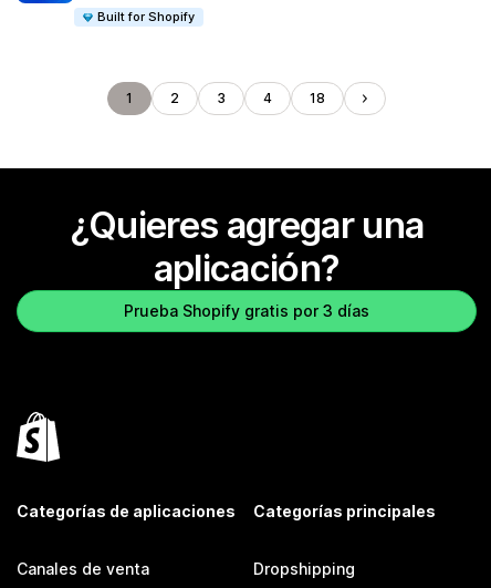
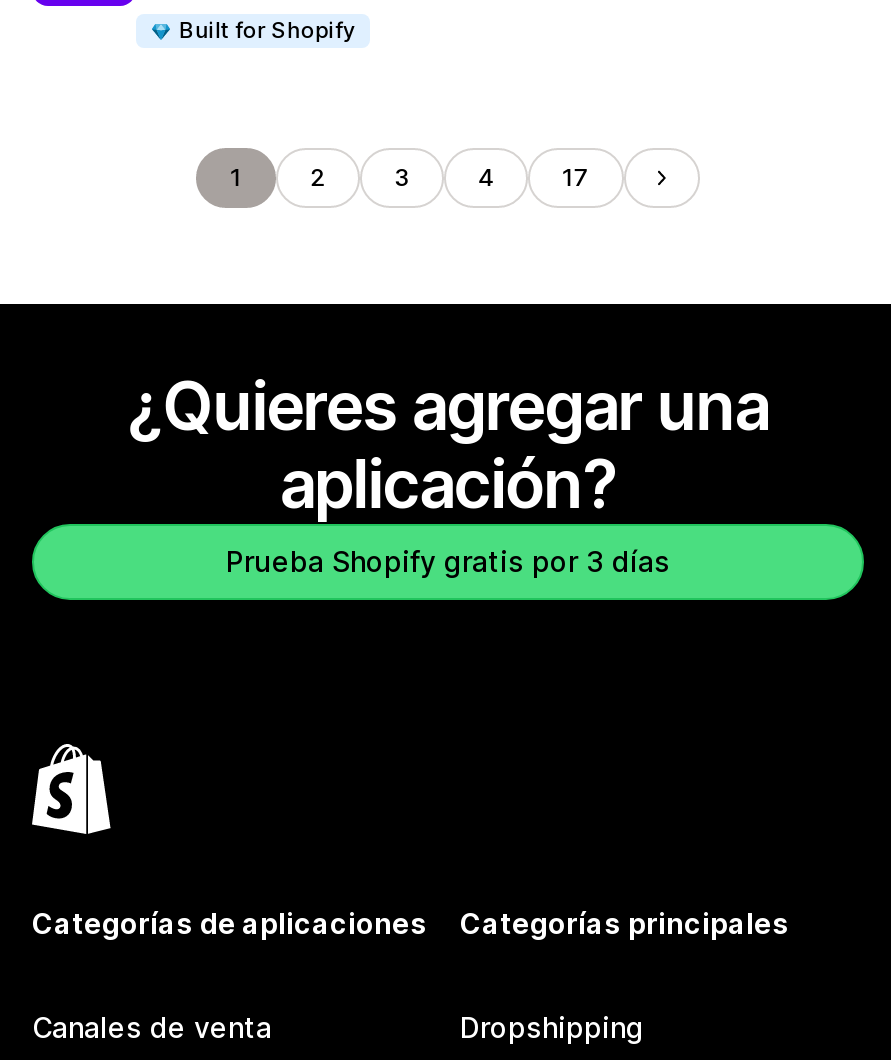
- 18
+ 17
